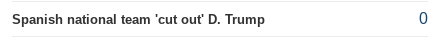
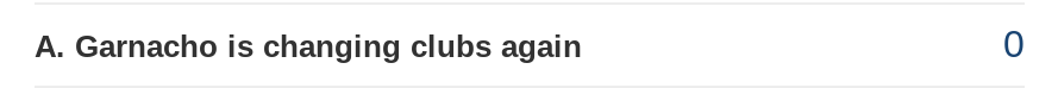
- Spanish national team 'cut out' D. Trump
+ A. Garnacho is changing clubs again
